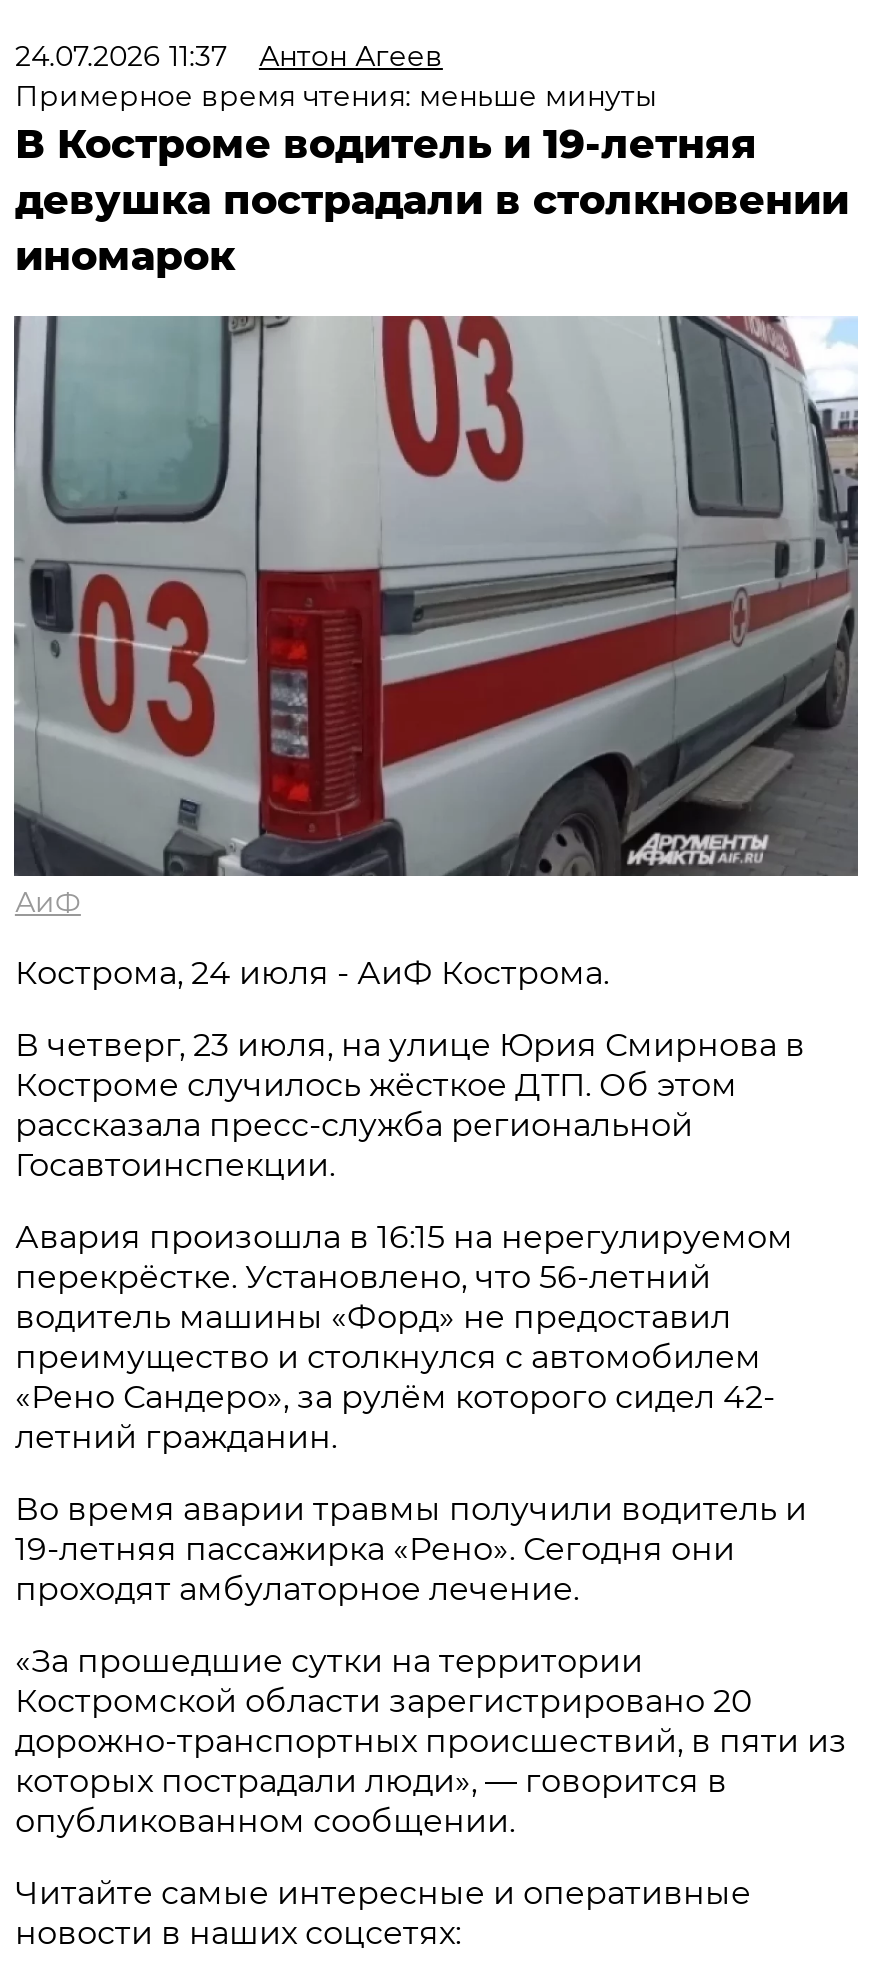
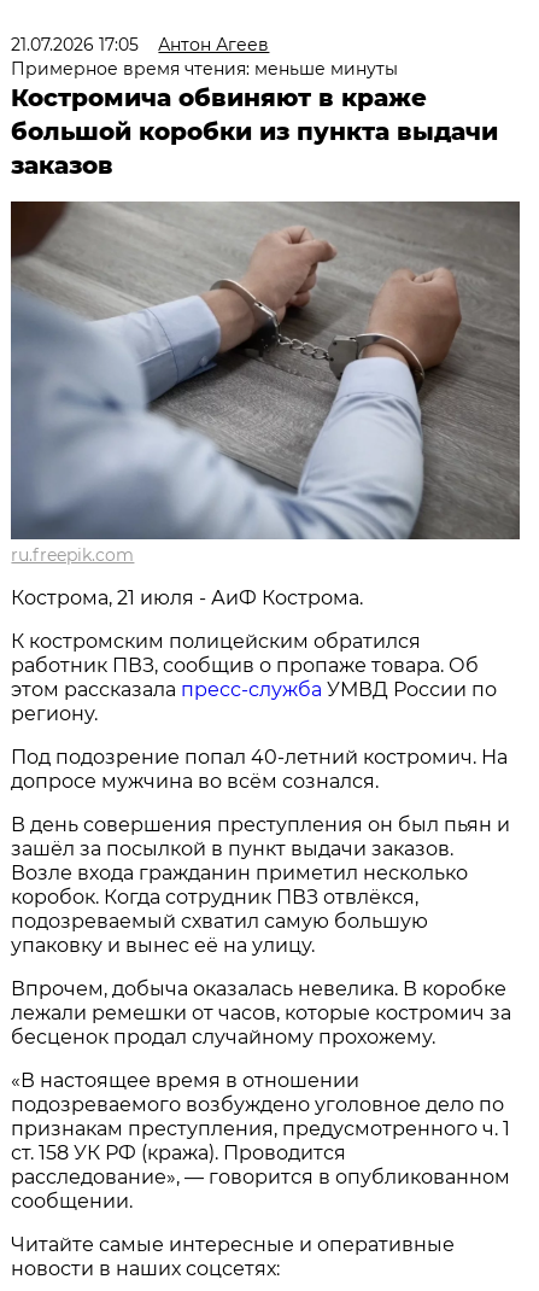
- 24.07.2026 11:37 Антон Агеев
+ 21.07.2026 17:05 Антон Агеев

- В Костроме водитель и 19-летняя
- девушка пострадали в столкновении
- иномарок
+ Костромича обвиняют в краже
+ большой коробки из пункта выдачи
+ заказов

- [image]
- АиФ
- Кострома, 24 июля - АиФ Кострома.
- В четверг, 23 июля, на улице Юрия Смирнова в
- Костроме случилось жёсткое ДТП. Об этом
- рассказала пресс-служба региональной
- Госавтоинспекции.
- Авария произошла в 16:15 на нерегулируемом
- перекрёстке. Установлено, что 56-летний
- водитель машины «Форд» не предоставил
- преимущество и столкнулся с автомобилем
- «Рено Сандеро», за рулём которого сидел 42-
- летний гражданин.
- Во время аварии травмы получили водитель и
- 19-летняя пассажирка «Рено». Сегодня они
- проходят амбулаторное лечение.
- «За прошедшие сутки на территории
- Костромской области зарегистрировано 20
- дорожно-транспортных происшествий, в пяти из
- которых пострадали люди», — говорится в
- опубликованном сообщении.
+ [image]
+ ru.freepik.com
+ Кострома, 21 июля - АиФ Кострома.
+ К костромским полицейским обратился
+ работник ПВЗ, сообщив о пропаже товара. Об
+ этом рассказала пресс-служба УМВД России по
+ региону.
+ Под подозрение попал 40-летний костромич. На
+ допросе мужчина во всём сознался.
+ В день совершения преступления он был пьян и
+ зашёл за посылкой в пункт выдачи заказов.
+ Возле входа гражданин приметил несколько
+ коробок. Когда сотрудник ПВЗ отвлёкся,
+ подозреваемый схватил самую большую
+ упаковку и вынес её на улицу.
+ Впрочем, добыча оказалась невелика. В коробке
+ лежали ремешки от часов, которые костромич за
+ бесценок продал случайному прохожему.
+ «В настоящее время в отношении
+ подозреваемого возбуждено уголовное дело по
+ признакам преступления, предусмотренного ч. 1
+ ст. 158 УК РФ (кража). Проводится
+ расследование», — говорится в опубликованном
+ сообщении.
